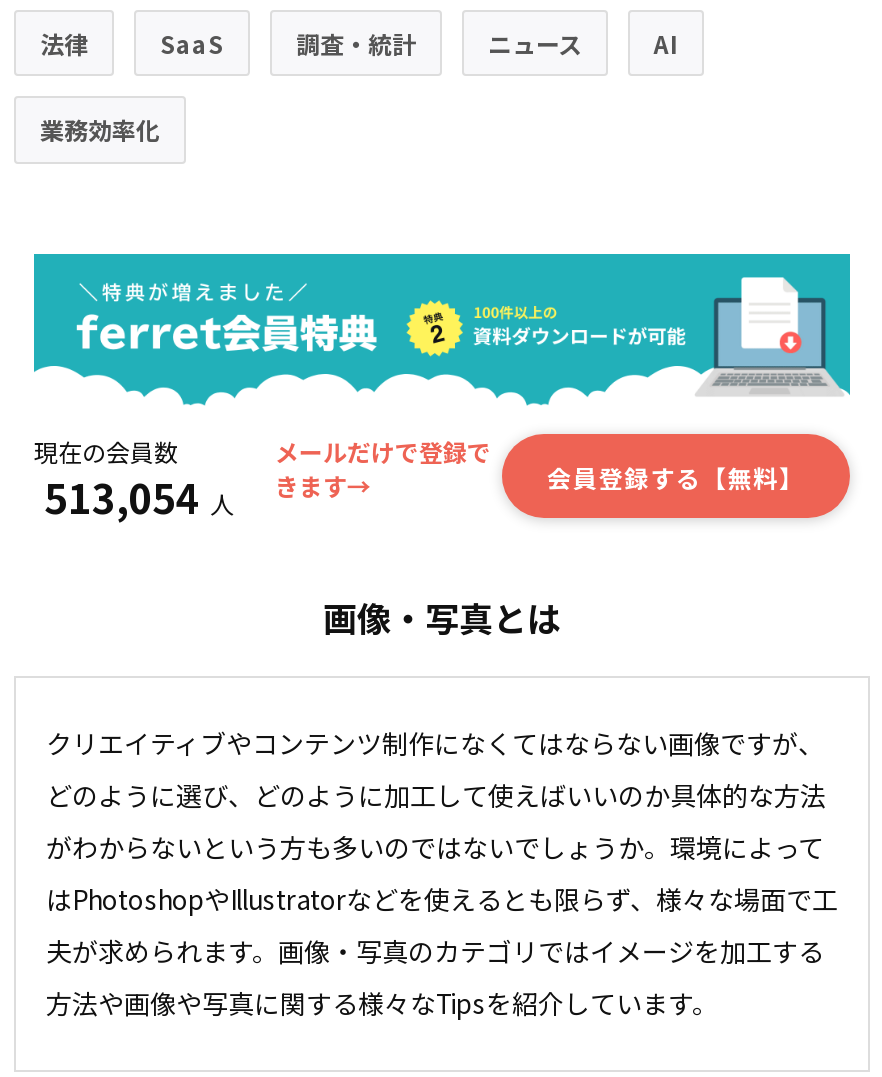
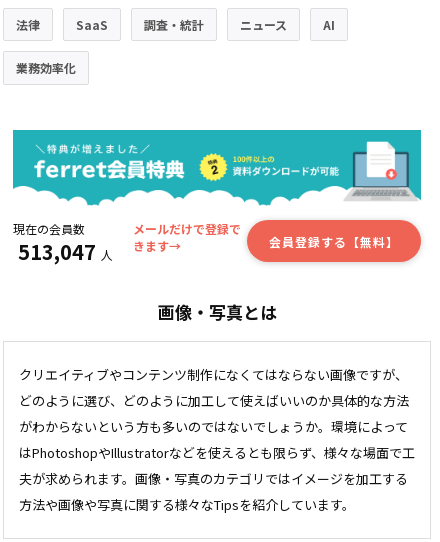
- 513,054 人
+ 513,047 人
